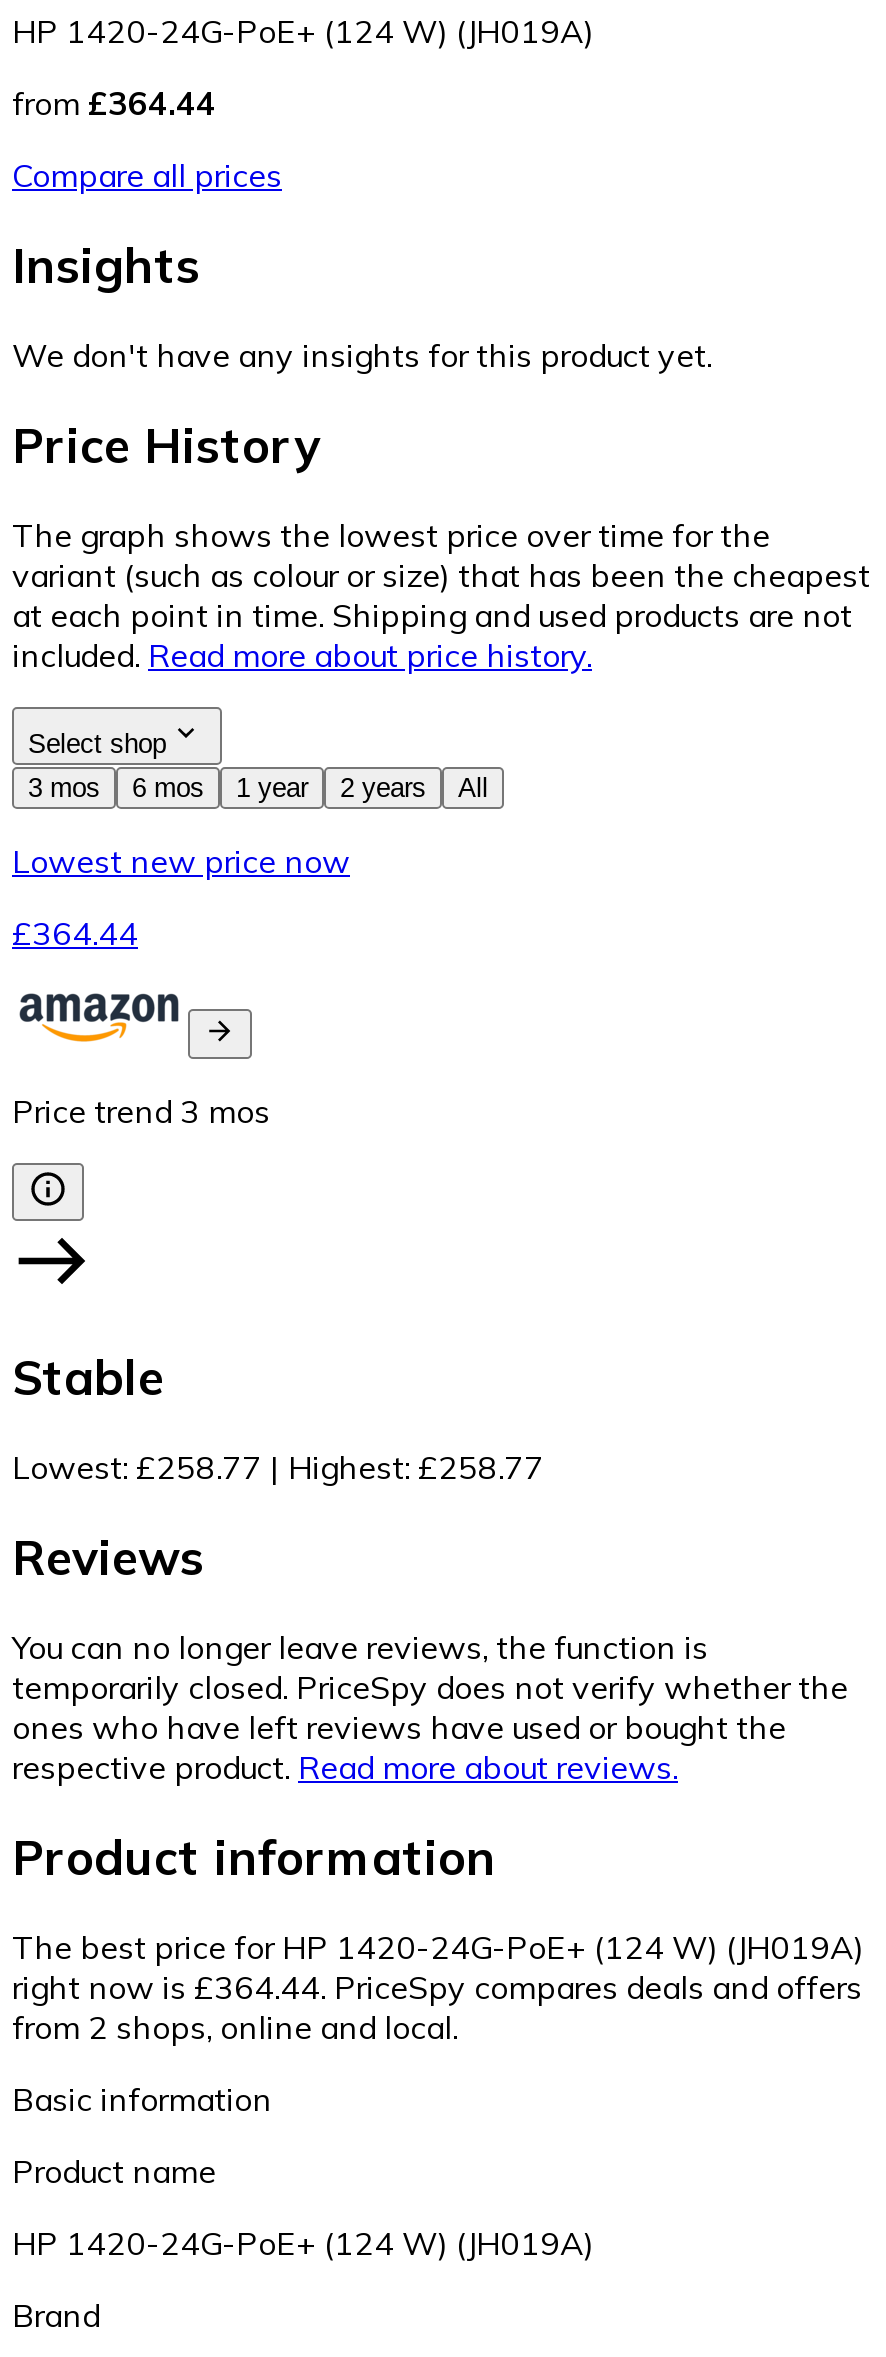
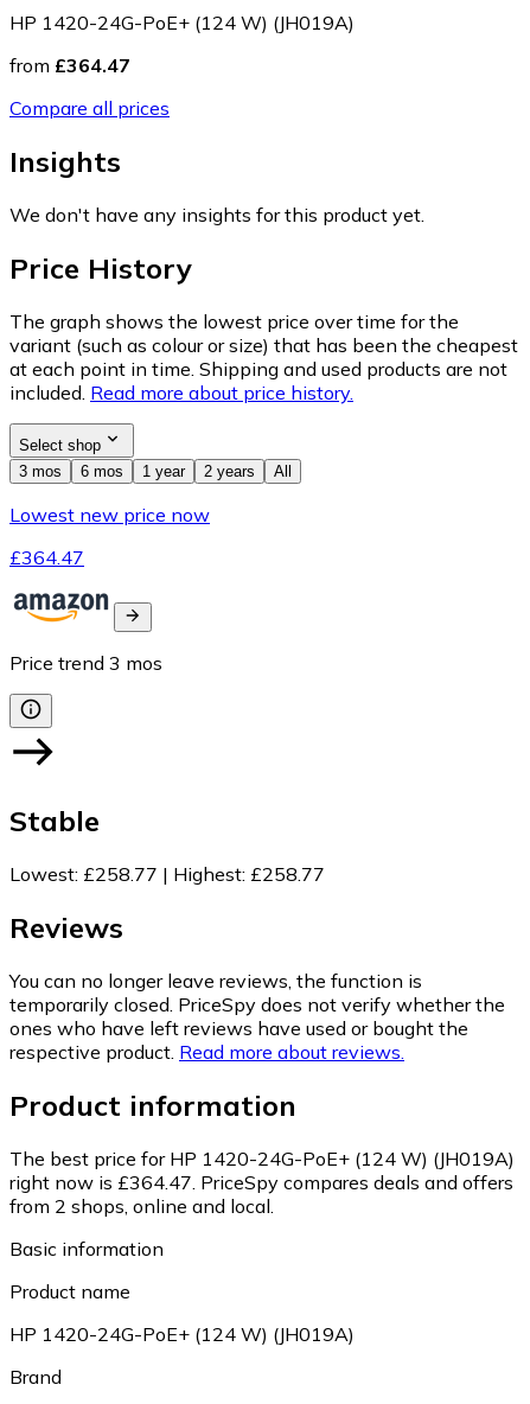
- from £364.44
+ from £364.47

- £364.44
+ £364.47

- right now is £364.44. PriceSpy compares deals and offers
+ right now is £364.47. PriceSpy compares deals and offers
